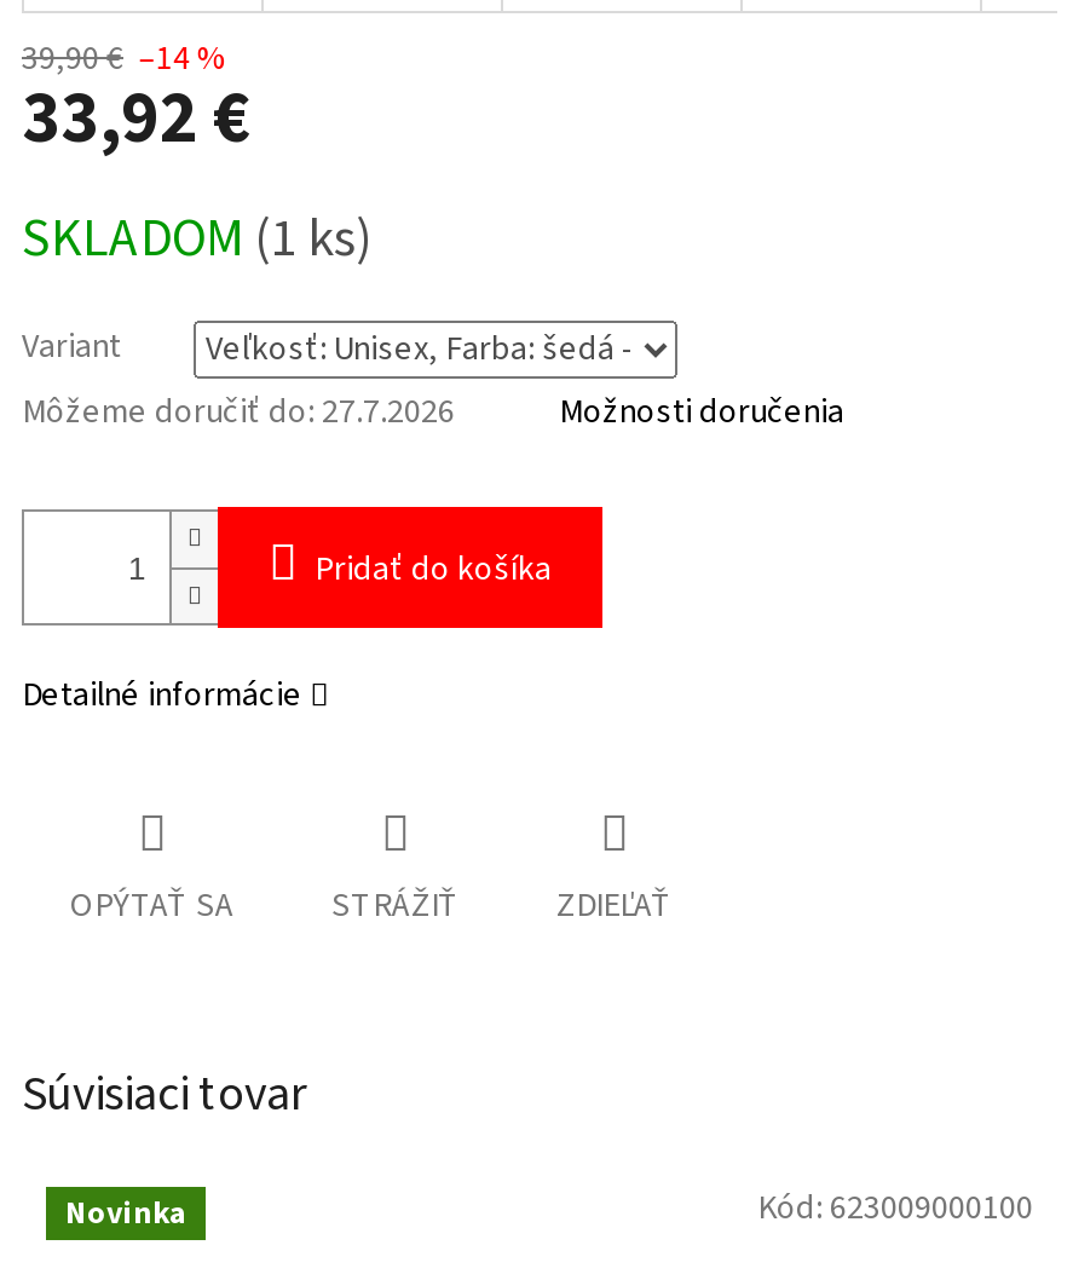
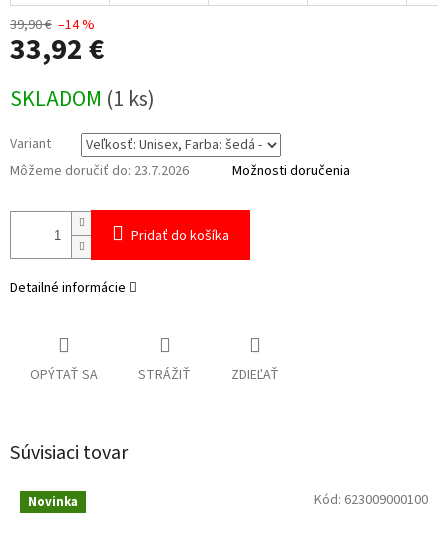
- Môžeme doručiť do: 27.7.2026
+ Môžeme doručiť do: 23.7.2026
